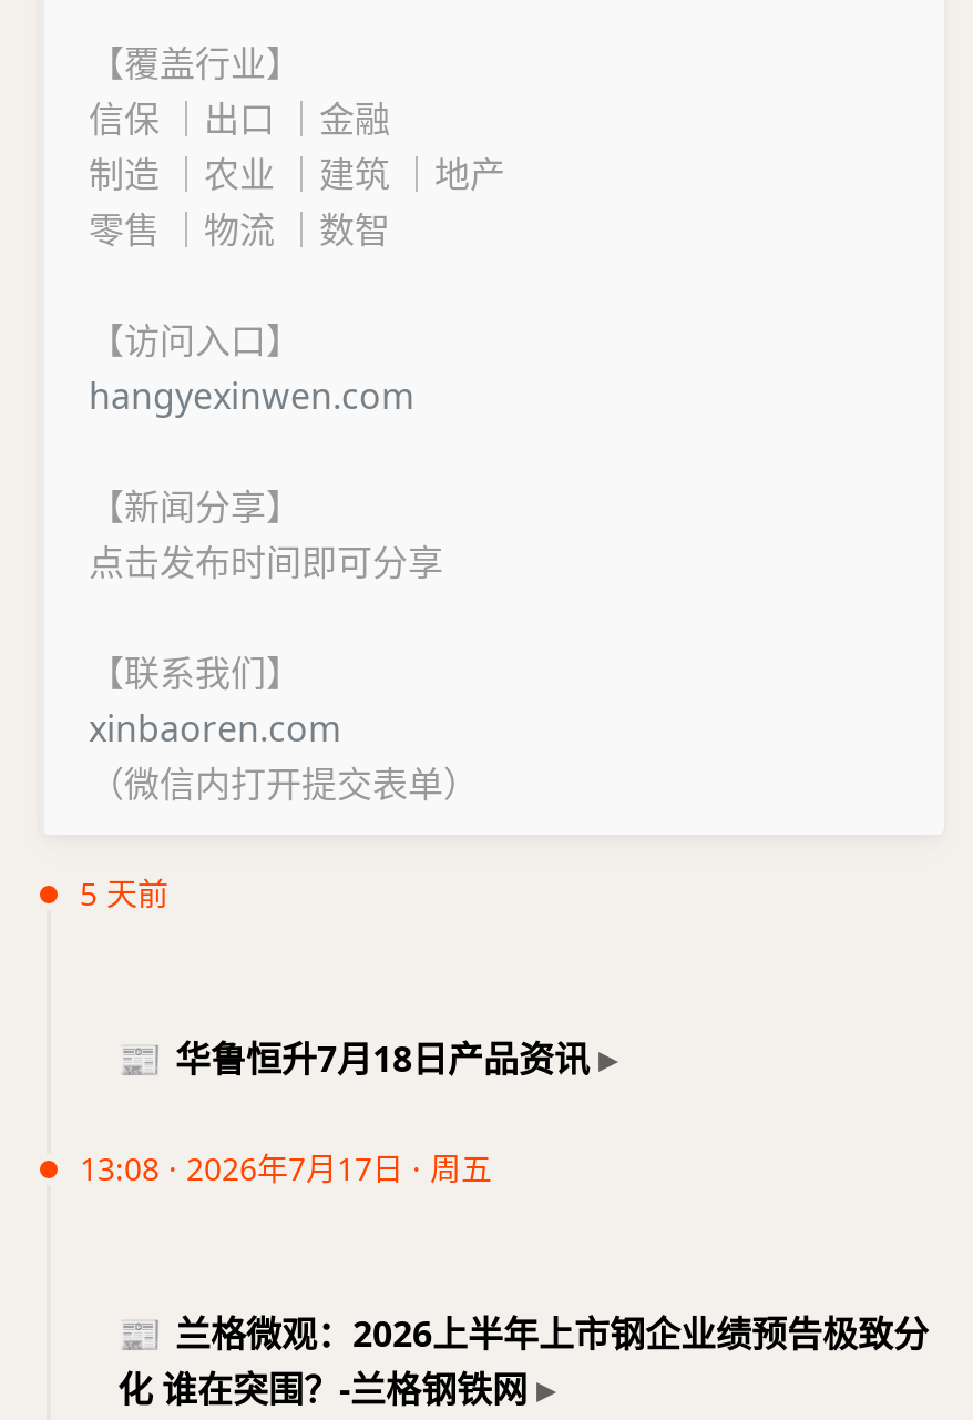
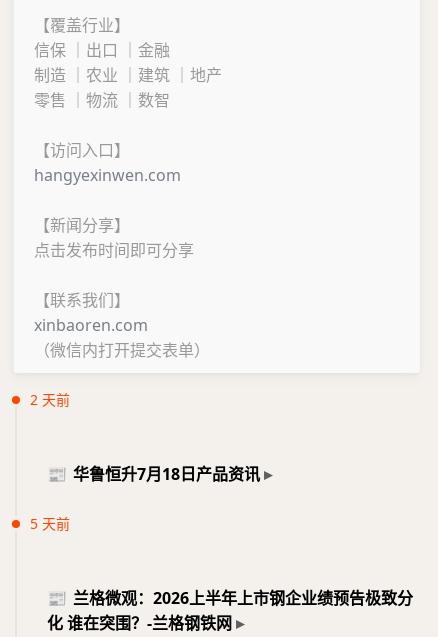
- 5 天前
+ 2 天前

- 13:08 · 2026年7月17日 · 周五
+ 5 天前
